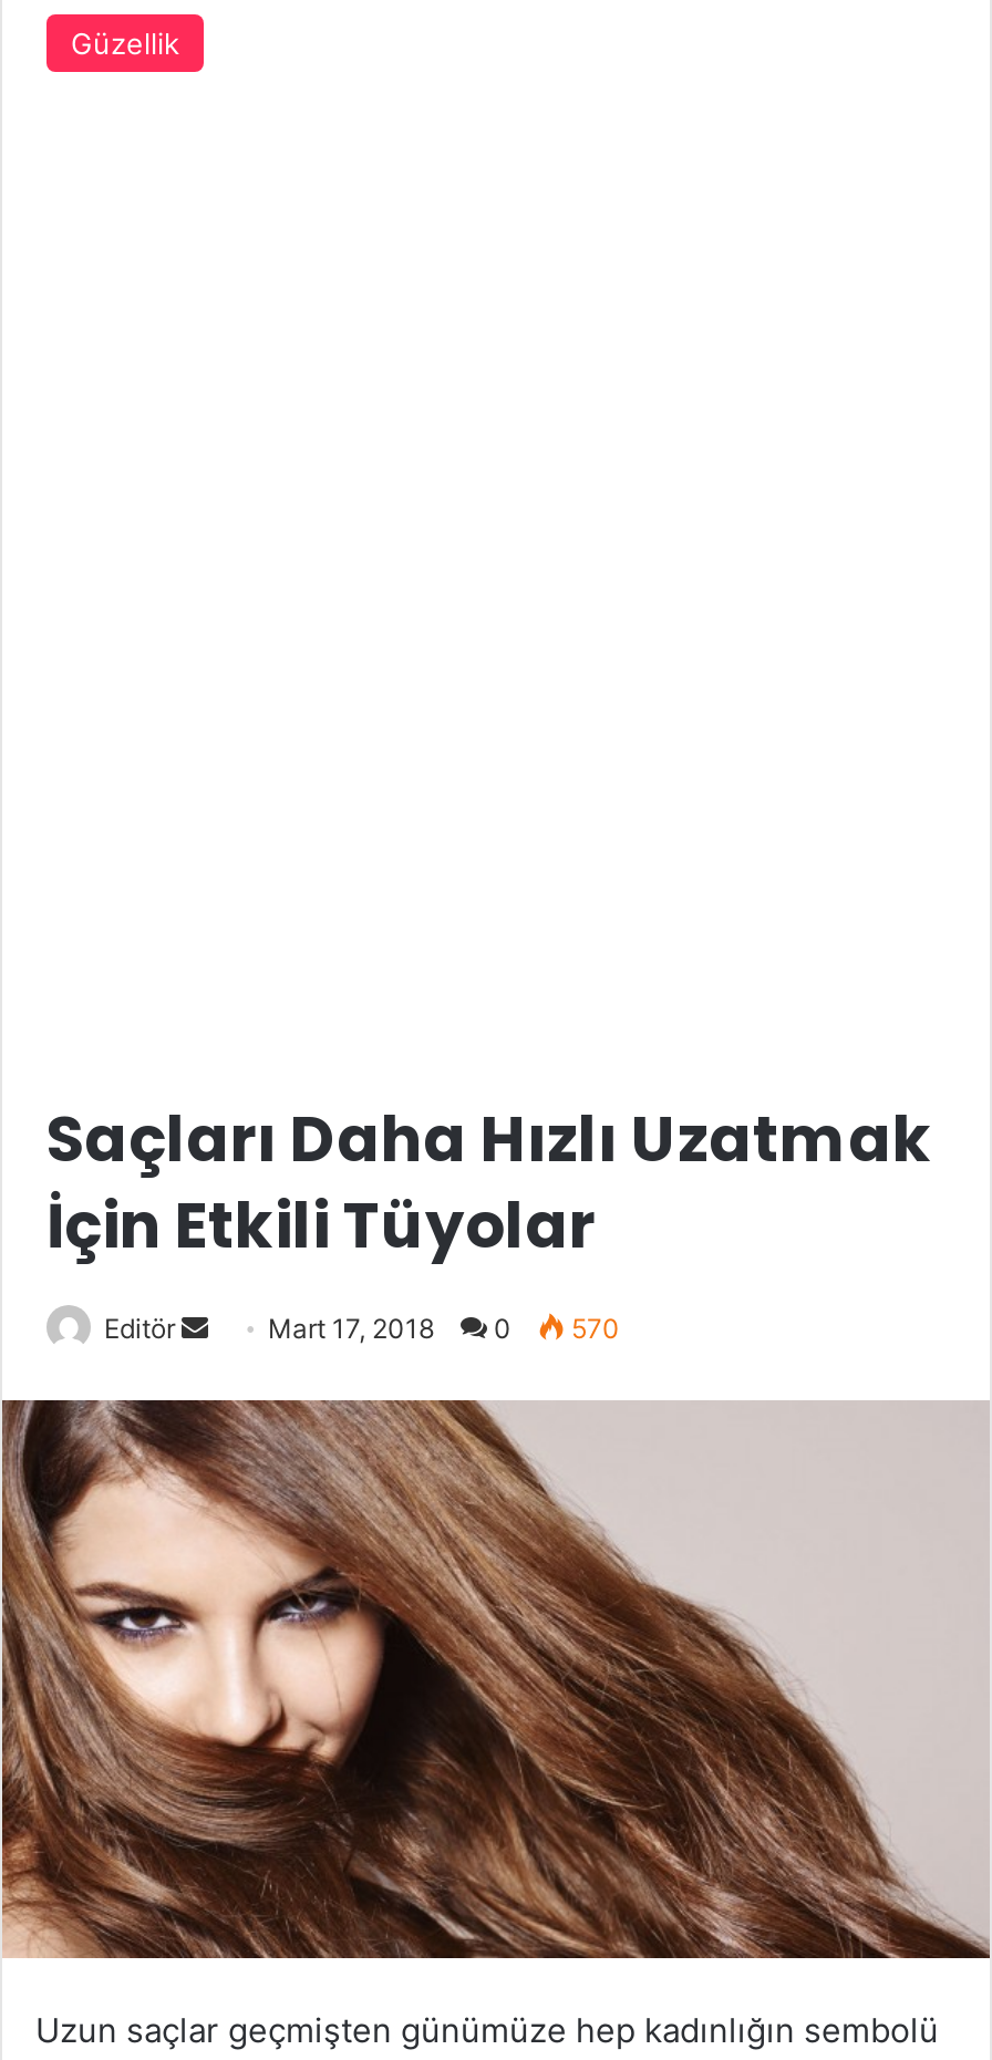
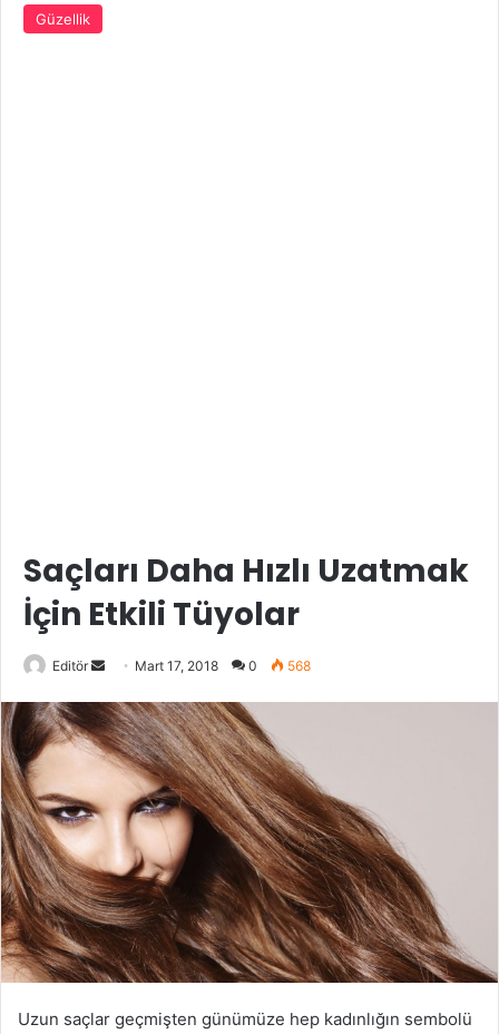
- 570
+ 568
